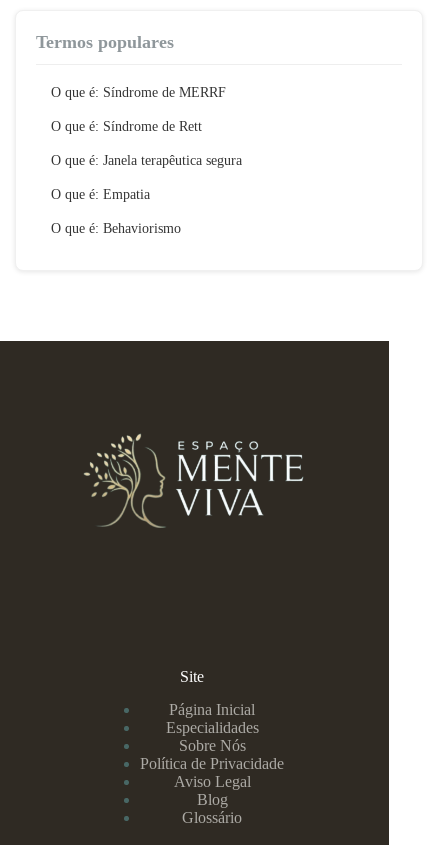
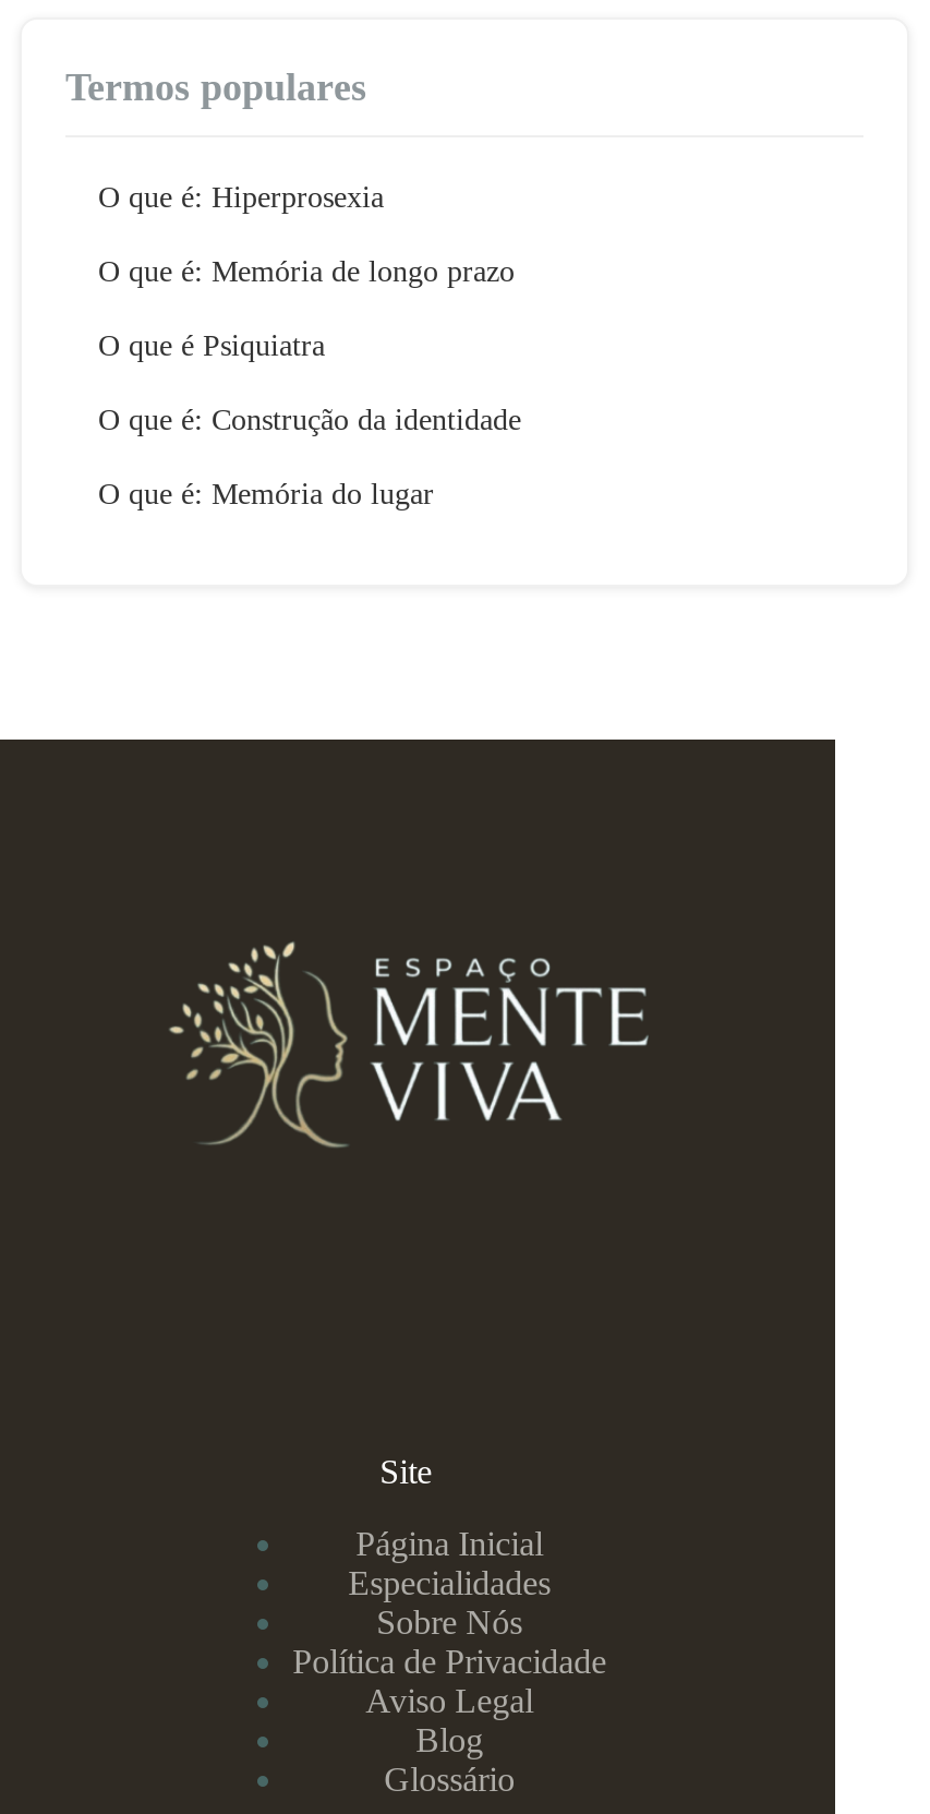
- O que é: Síndrome de MERRF
+ O que é: Hiperprosexia

- O que é: Síndrome de Rett
+ O que é: Memória de longo prazo

- O que é: Janela terapêutica segura
+ O que é Psiquiatra

- O que é: Empatia
+ O que é: Construção da identidade

- O que é: Behaviorismo
+ O que é: Memória do lugar
